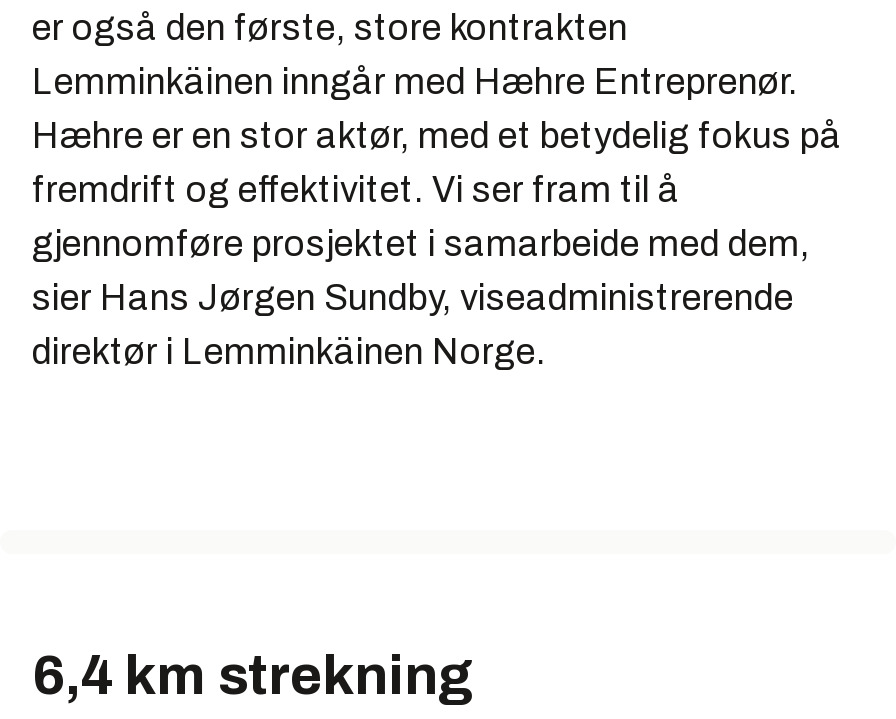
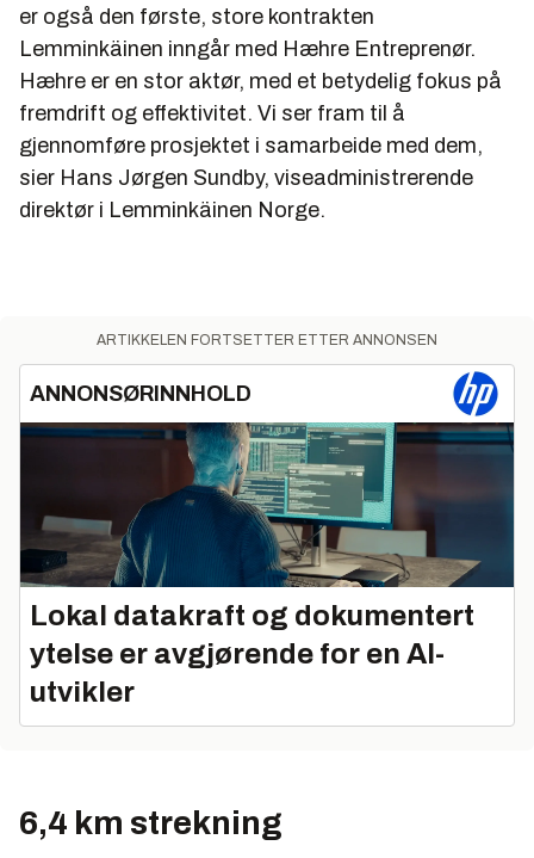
+ [image]
+ ARTIKKELEN FORTSETTER ETTER ANNONSEN
+ ANNONSØRINNHOLD

+ Lokal datakraft og dokumentert
+ ytelse er avgjørende for en AI-
+ utvikler
